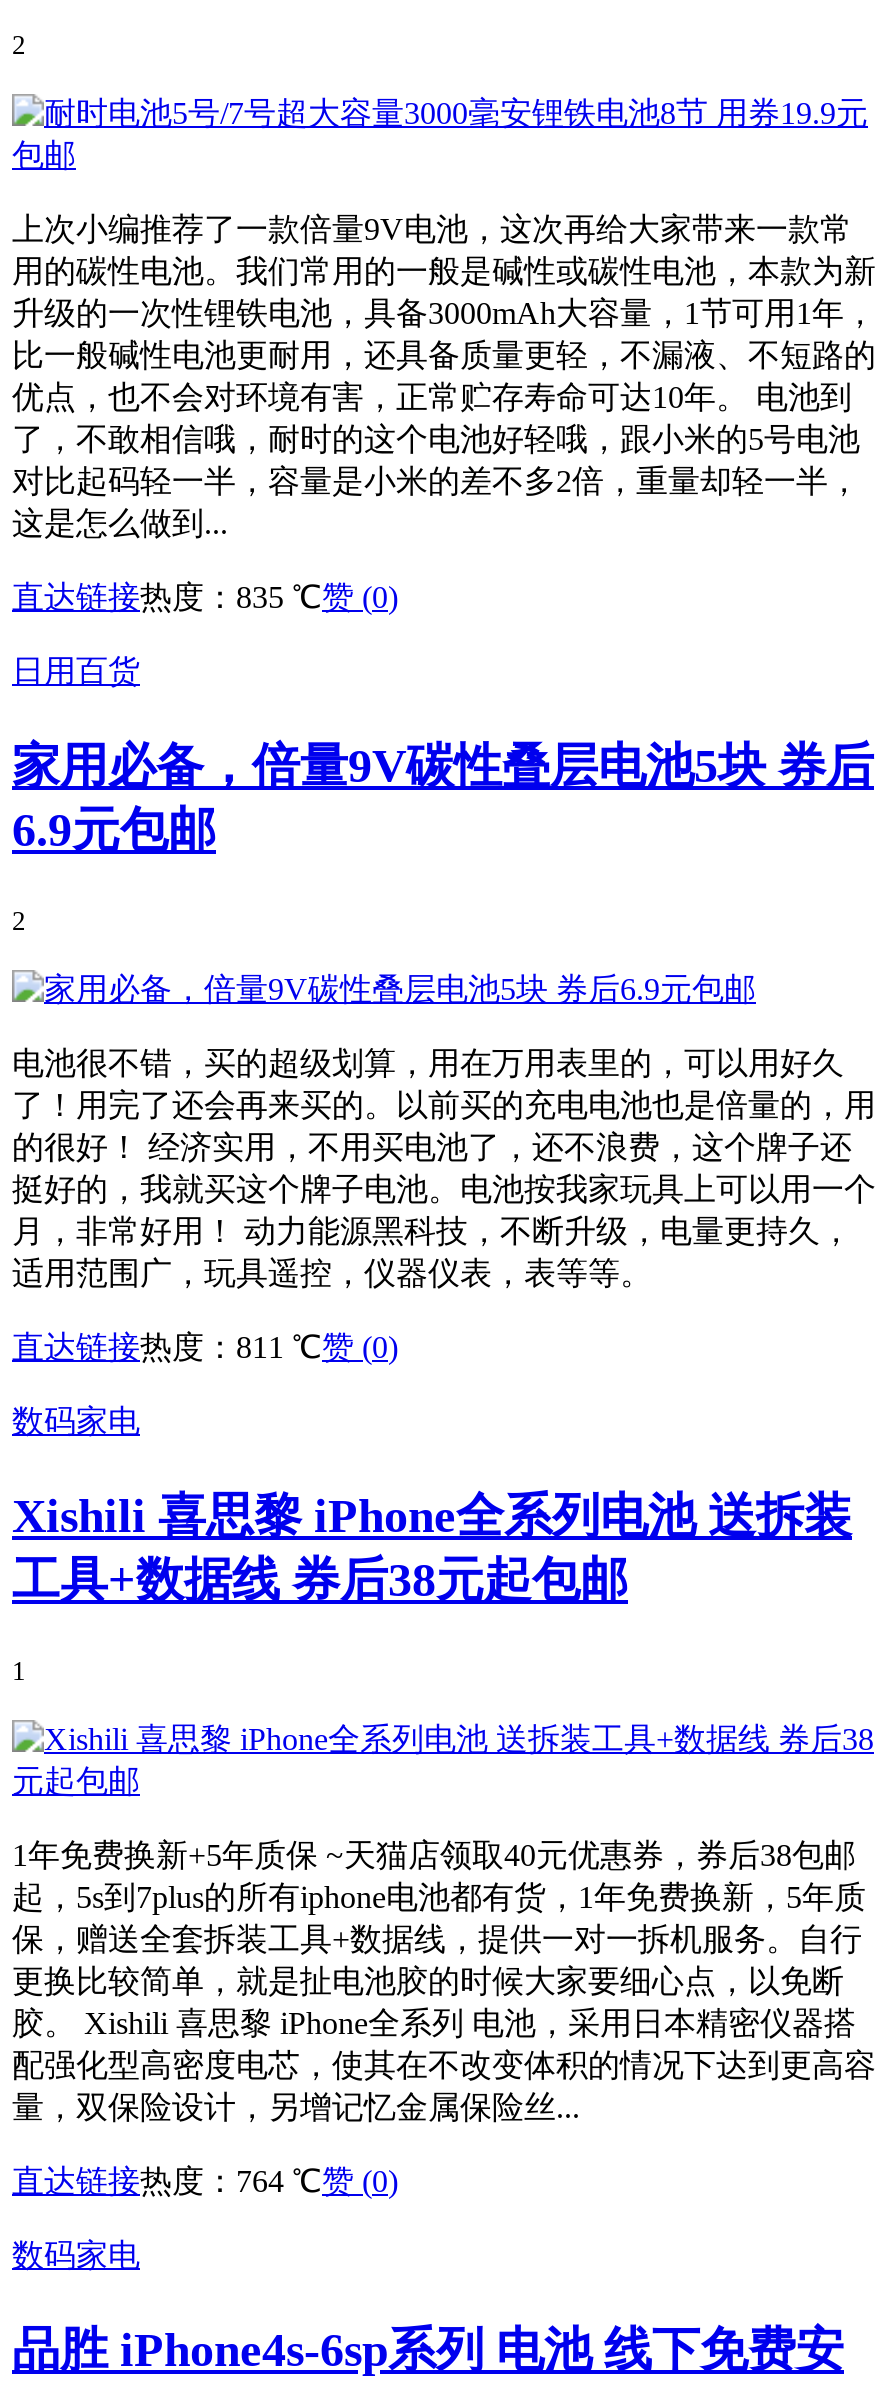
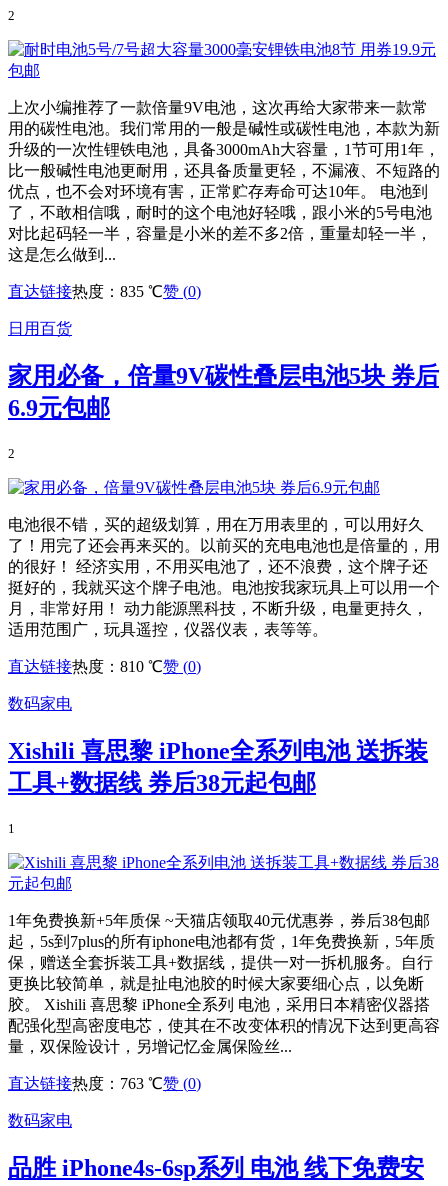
- 直达链接热度：811 ℃赞 (0)
+ 直达链接热度：810 ℃赞 (0)

- 直达链接热度：764 ℃赞 (0)
+ 直达链接热度：763 ℃赞 (0)
